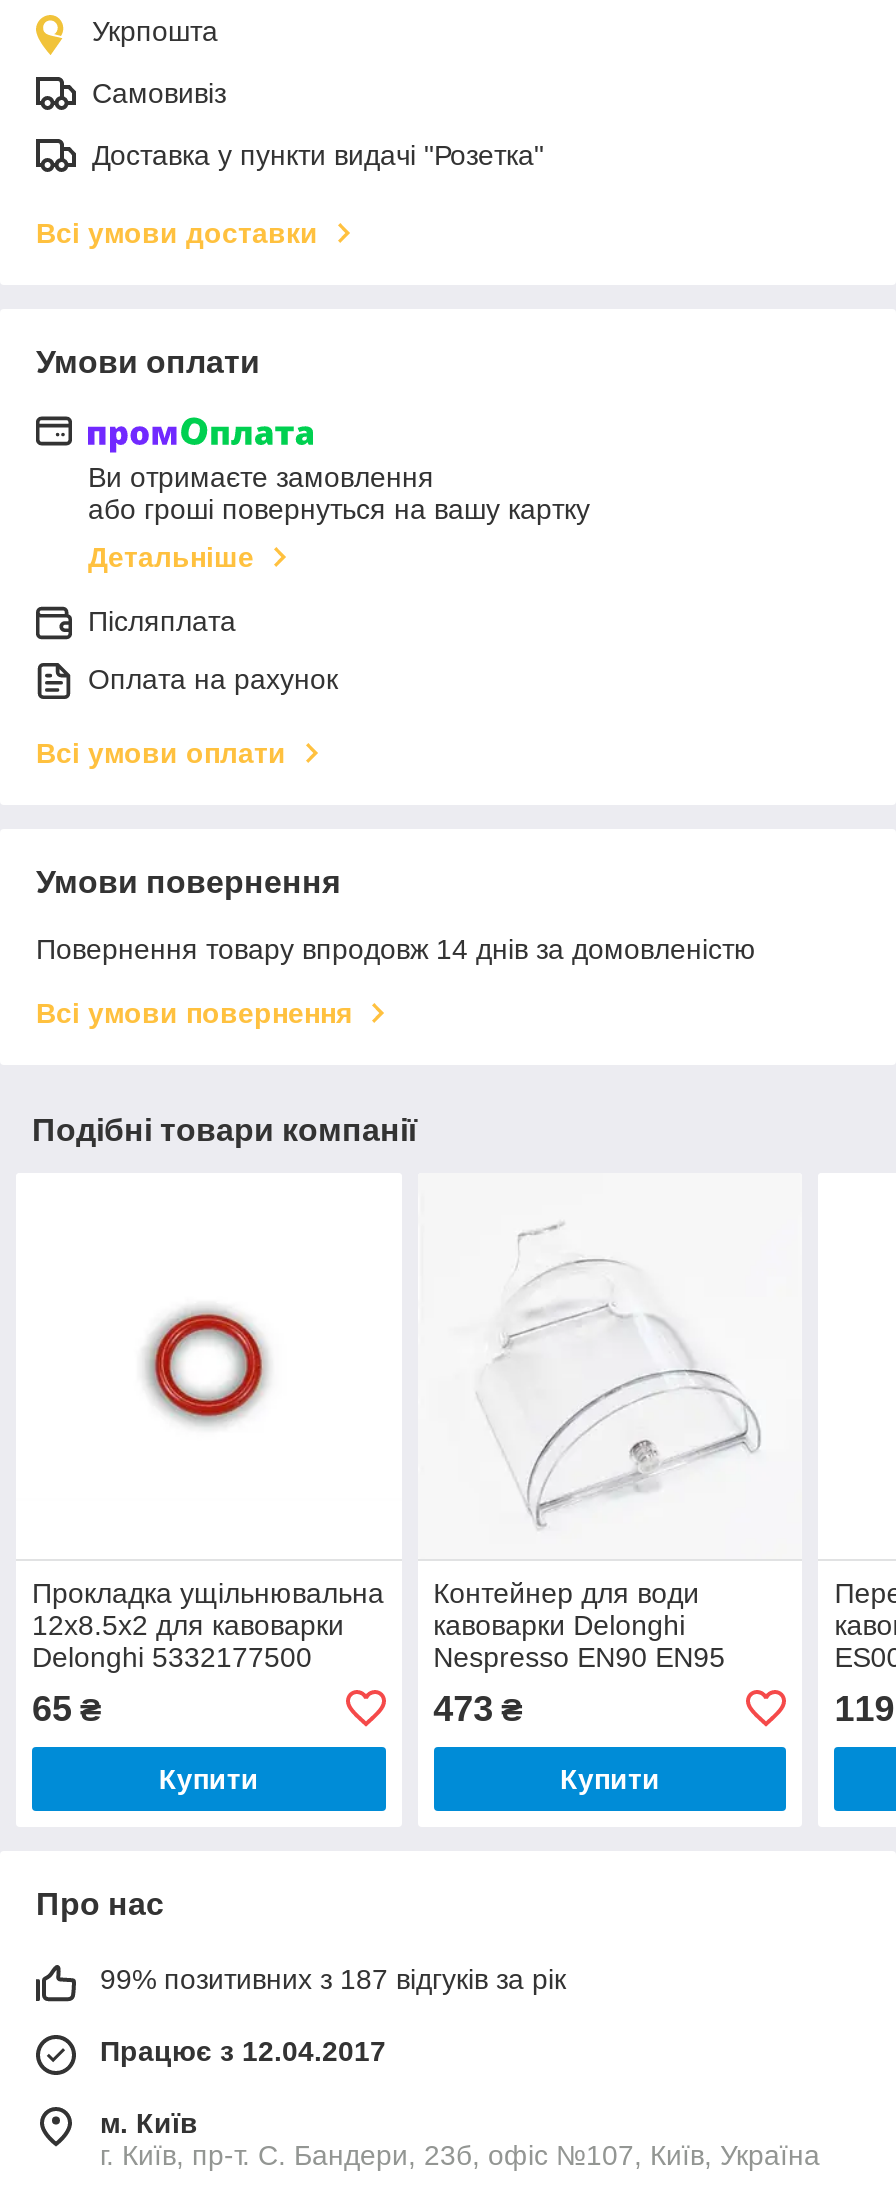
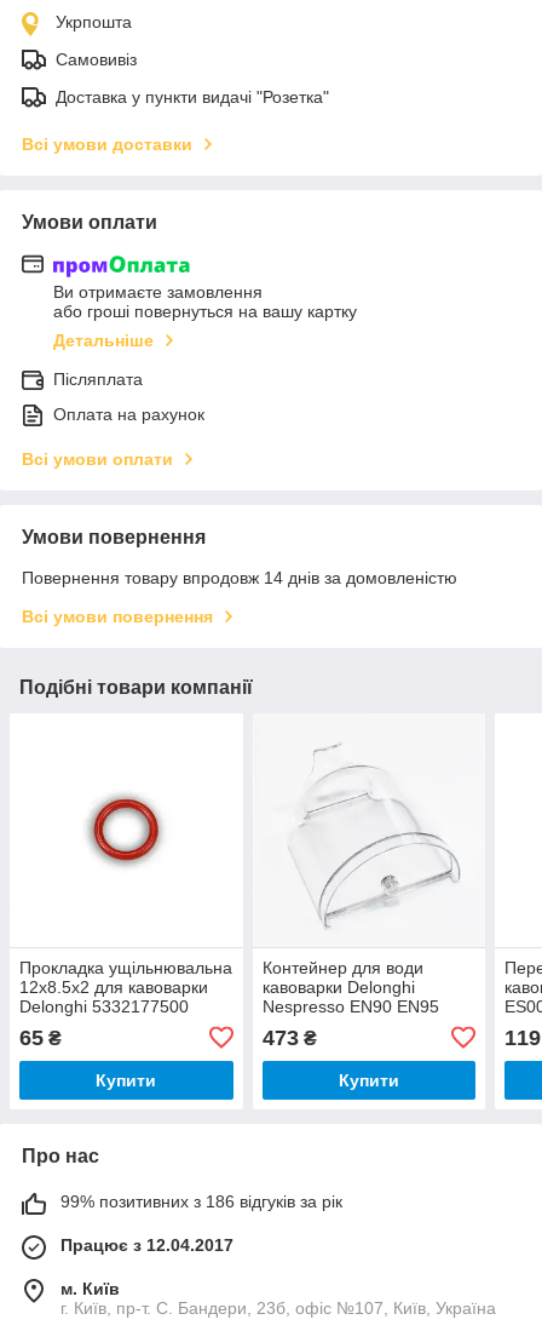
- 99% позитивних з 187 відгуків за рік
+ 99% позитивних з 186 відгуків за рік
